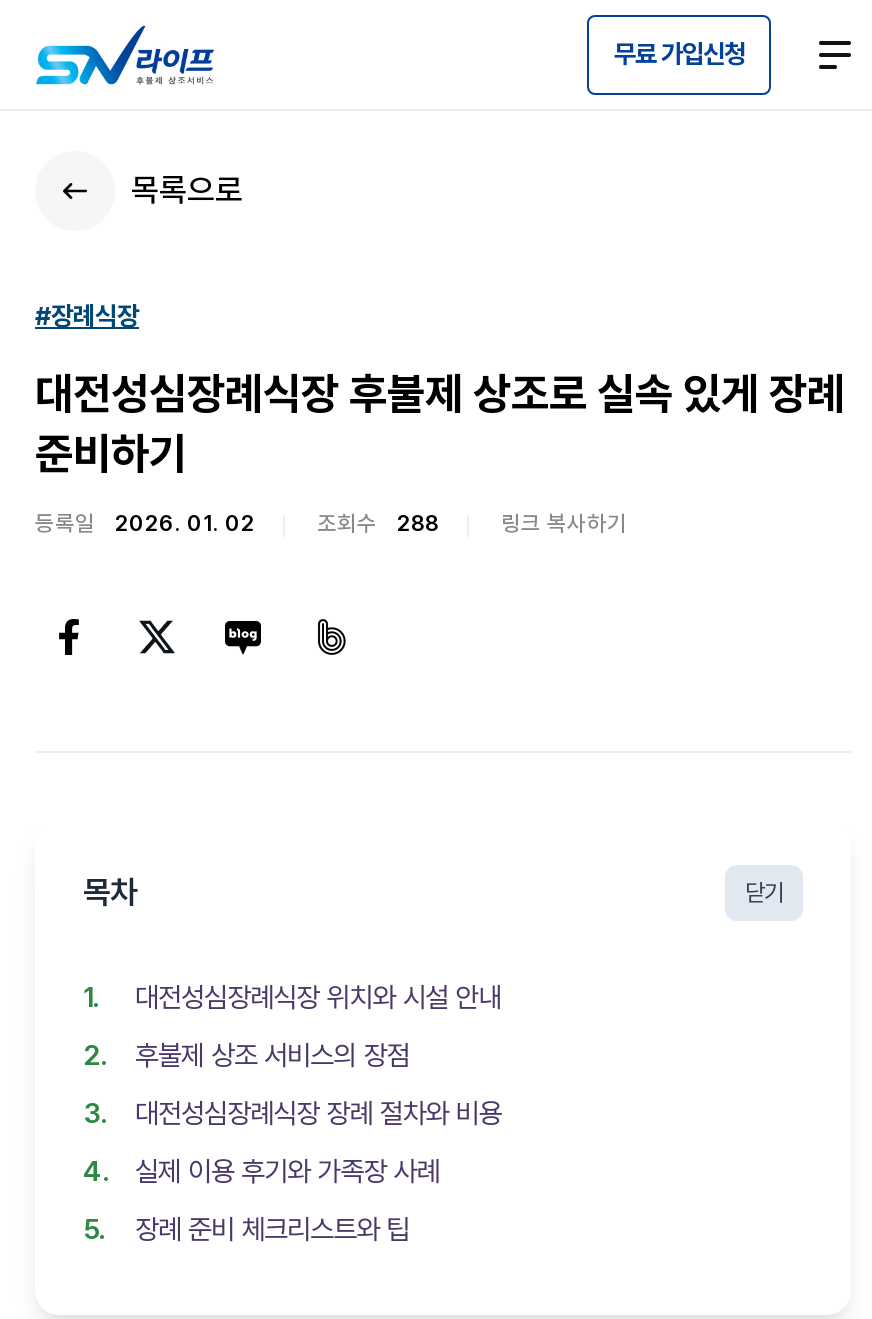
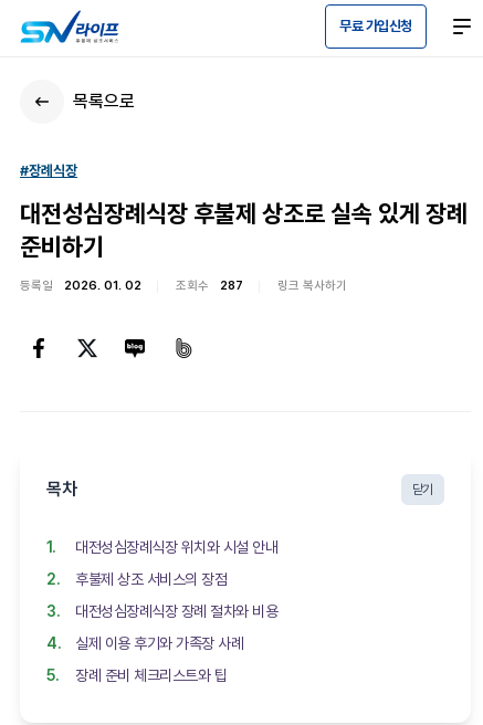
- 조회수 288
+ 조회수 287
